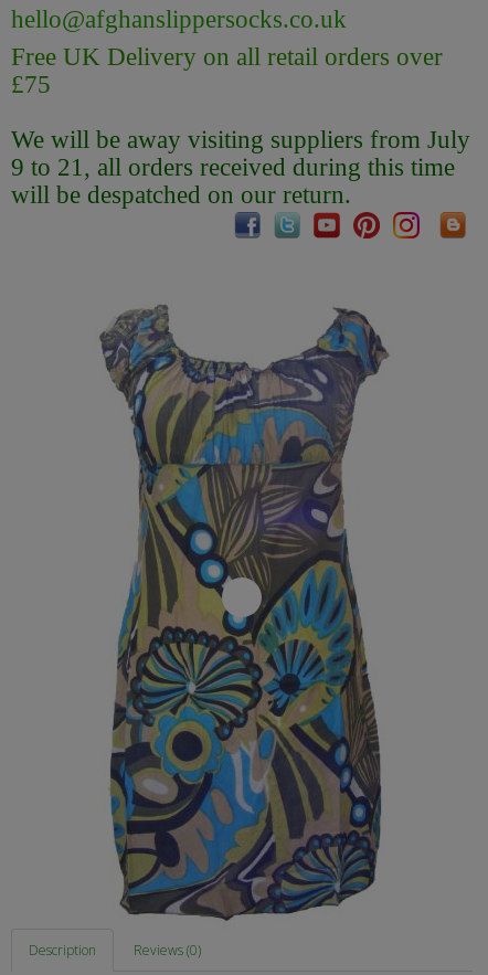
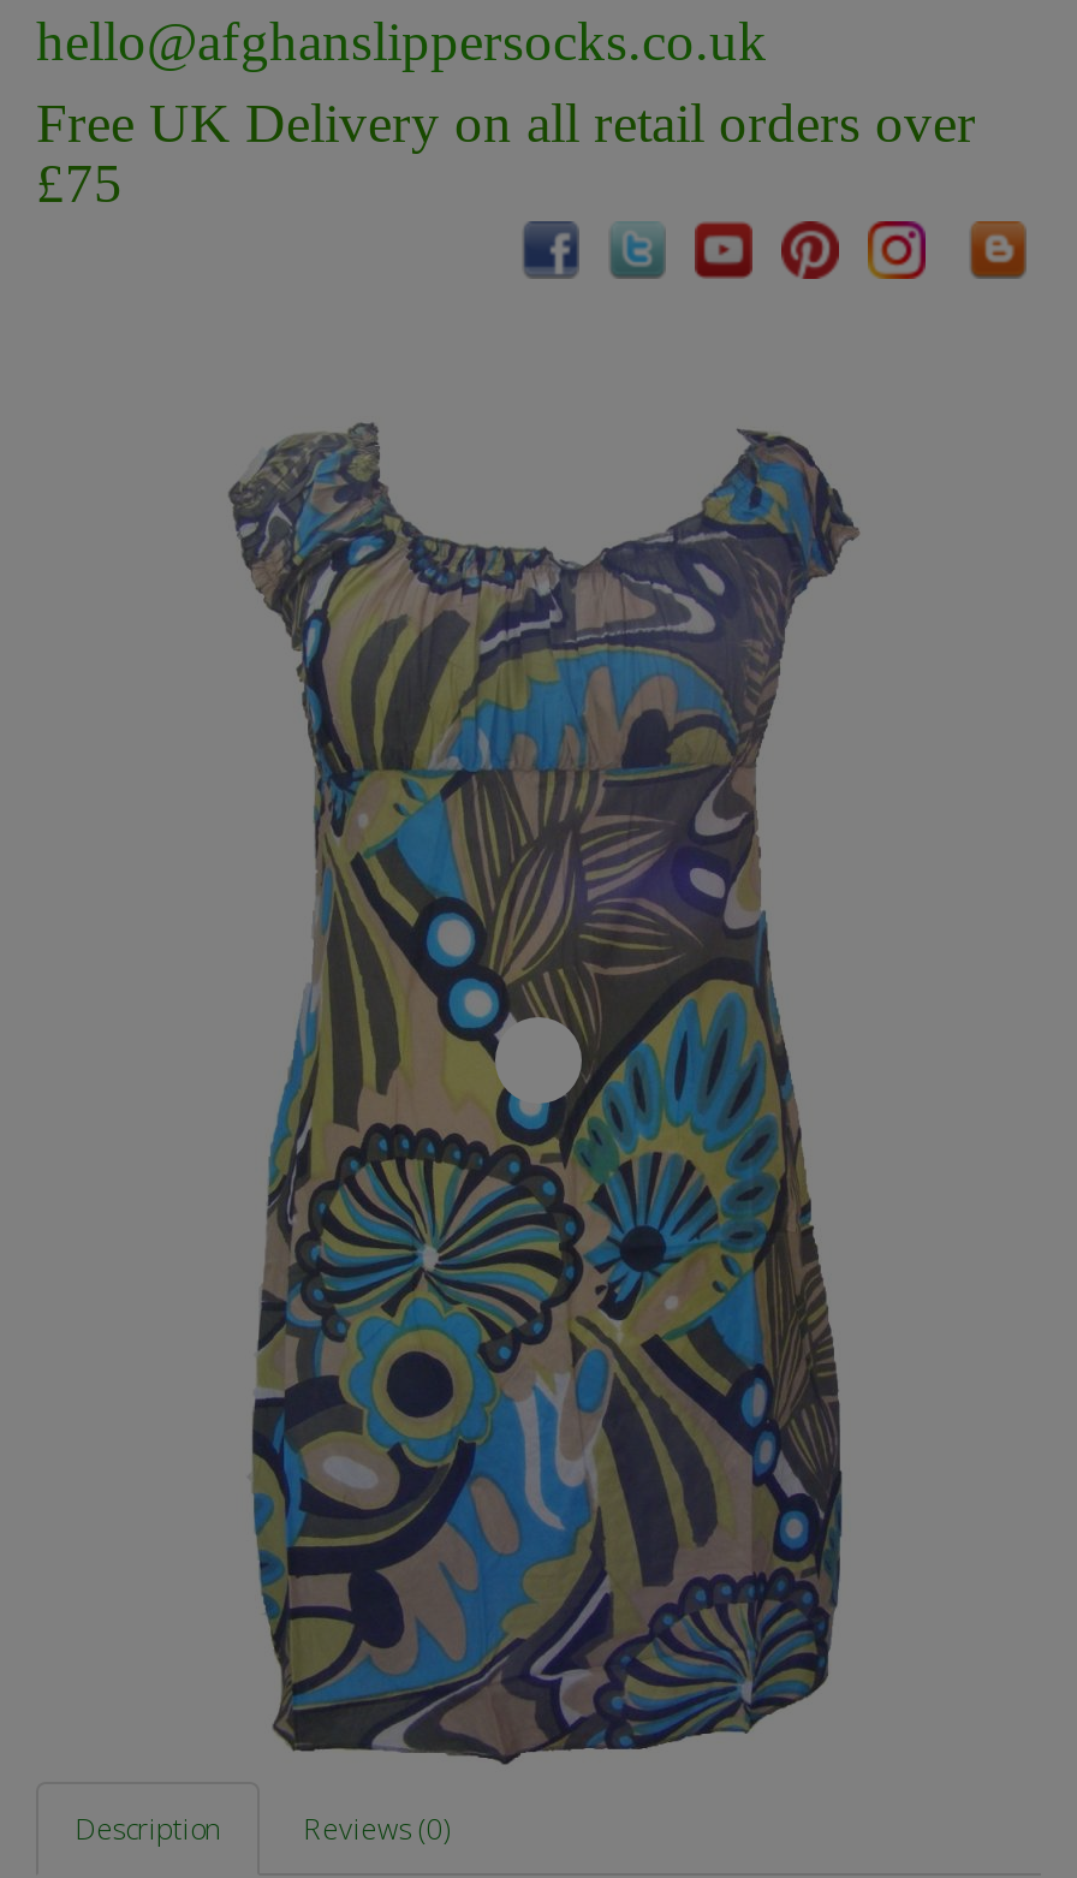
- We will be away visiting suppliers from July
- 9 to 21, all orders received during this time
- will be despatched on our return.
